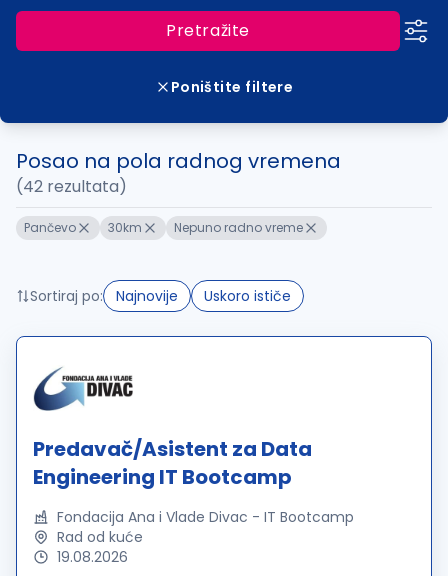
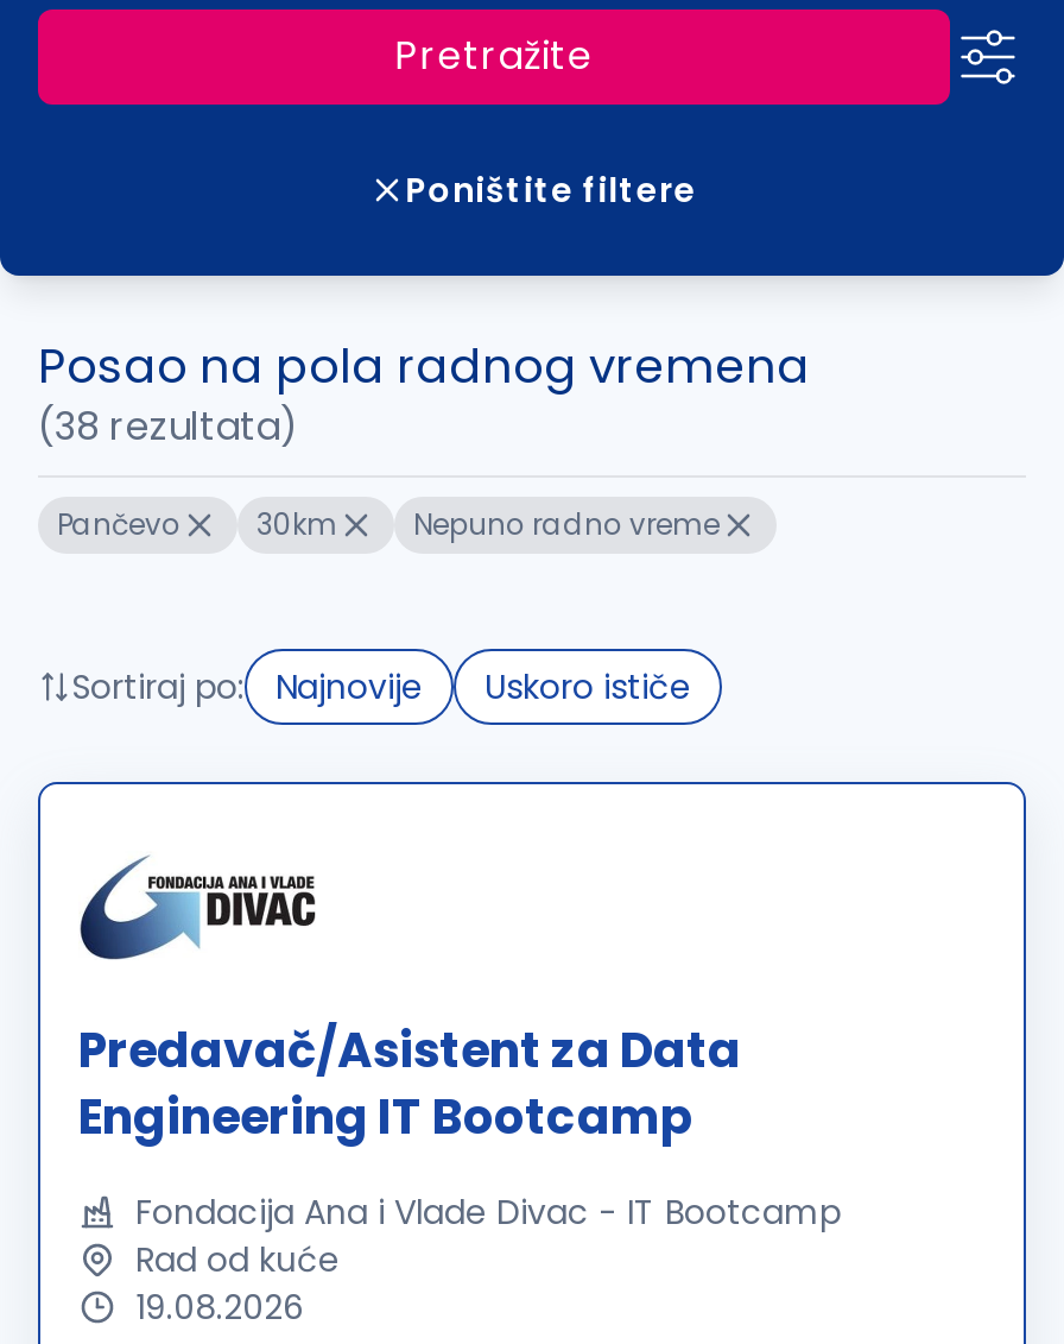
- (42 rezultata)
+ (38 rezultata)
